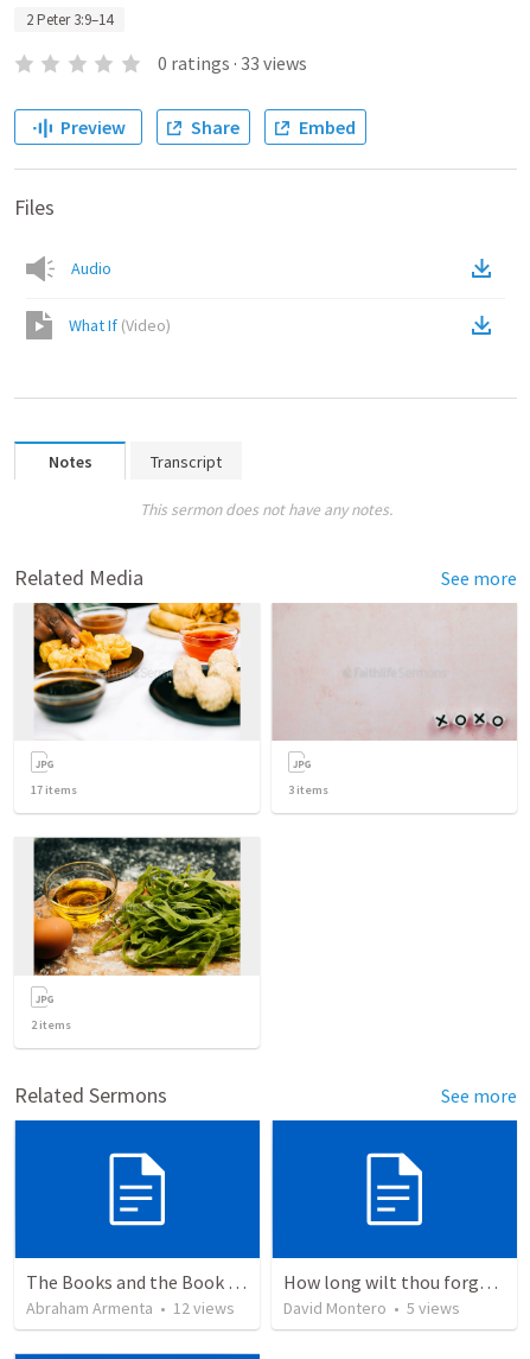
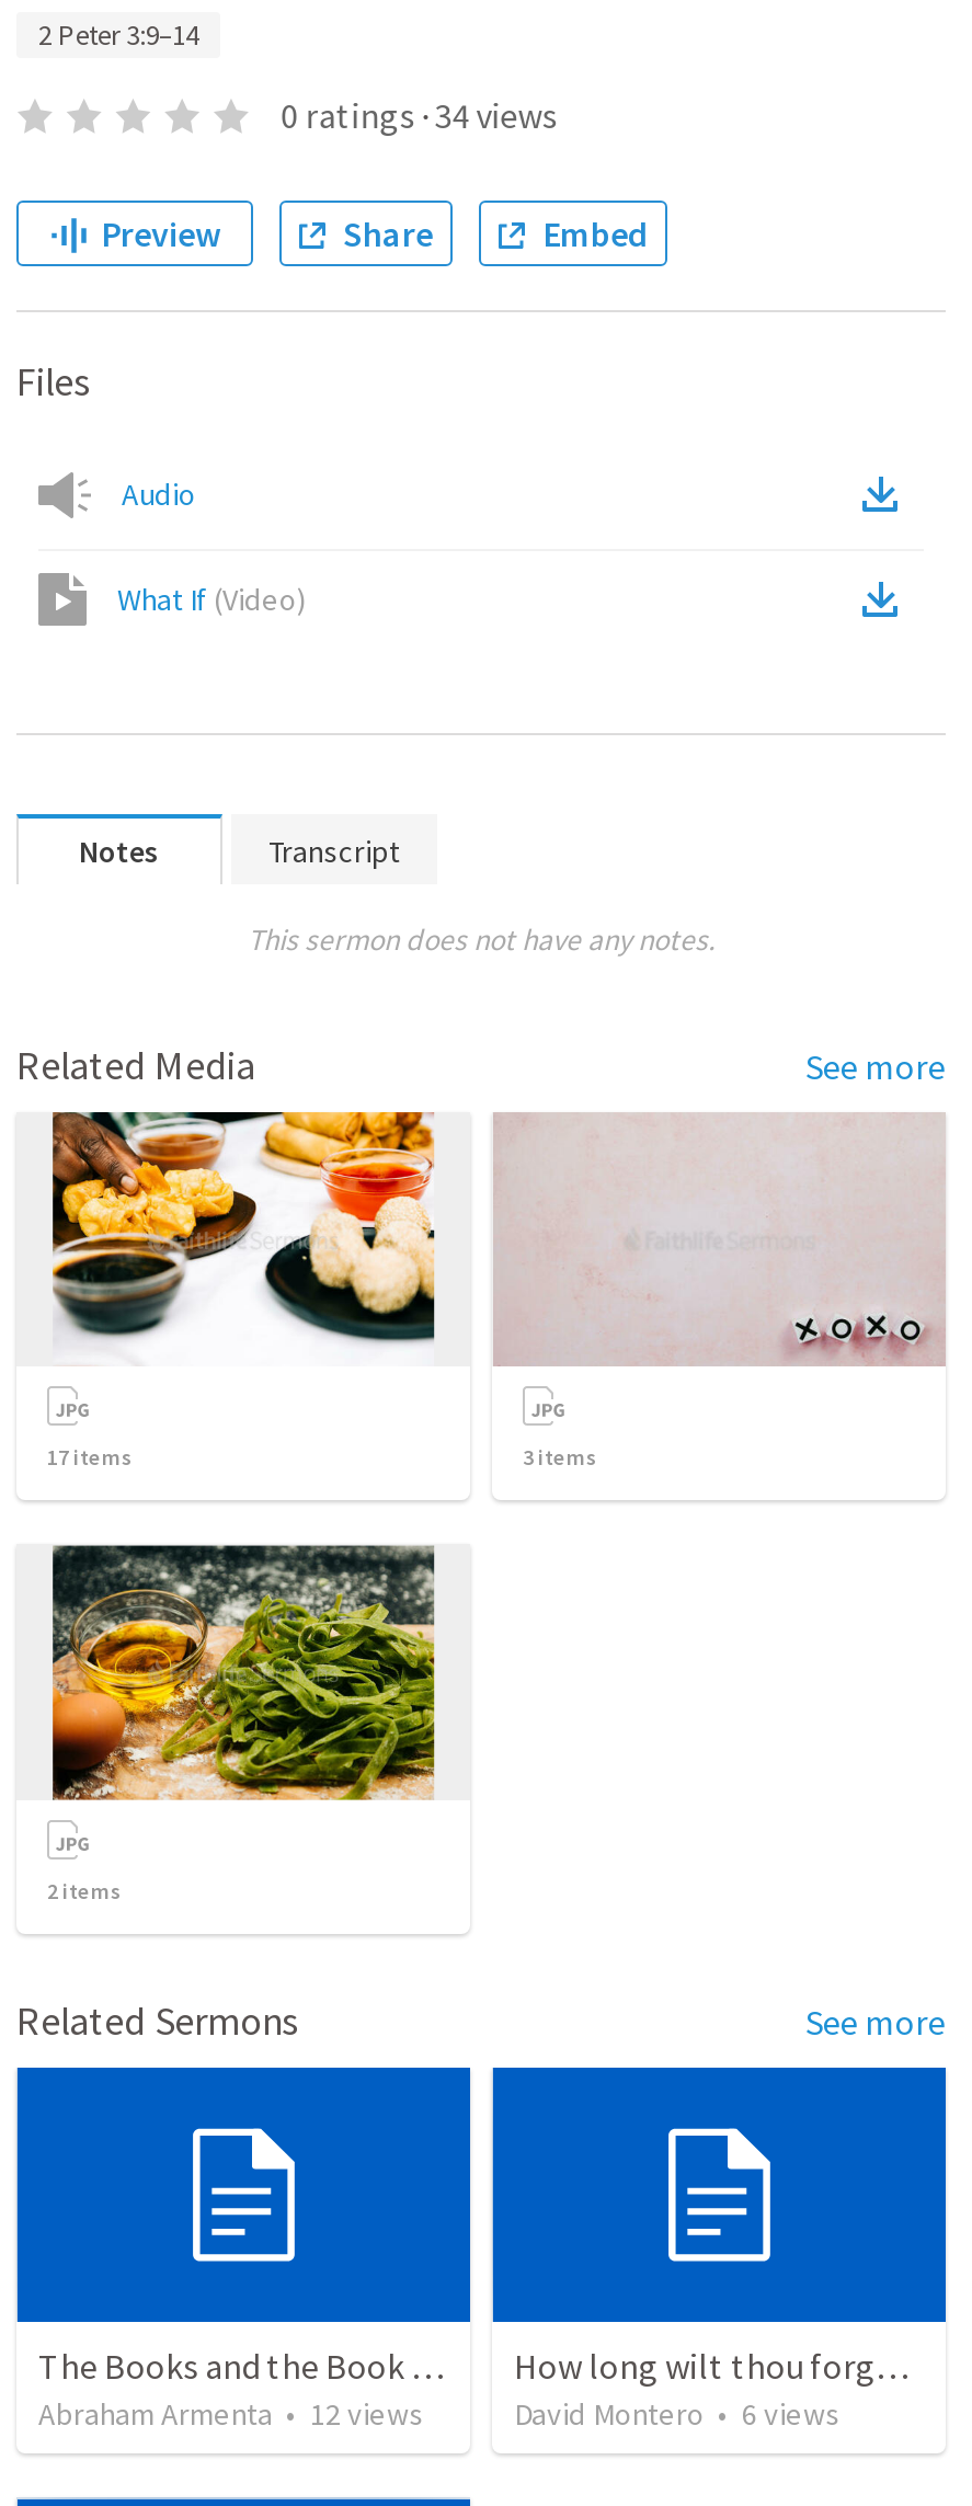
- 0 ratings · 33 views
+ 0 ratings · 34 views

- David Montero • 5 views
+ David Montero • 6 views
